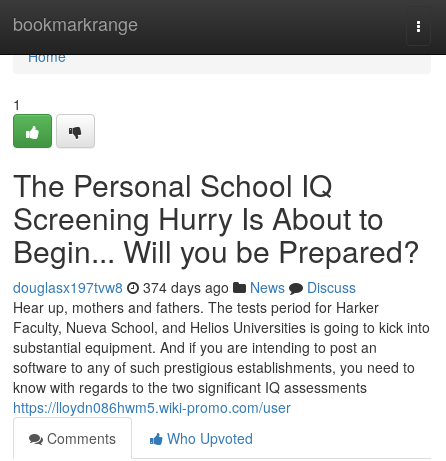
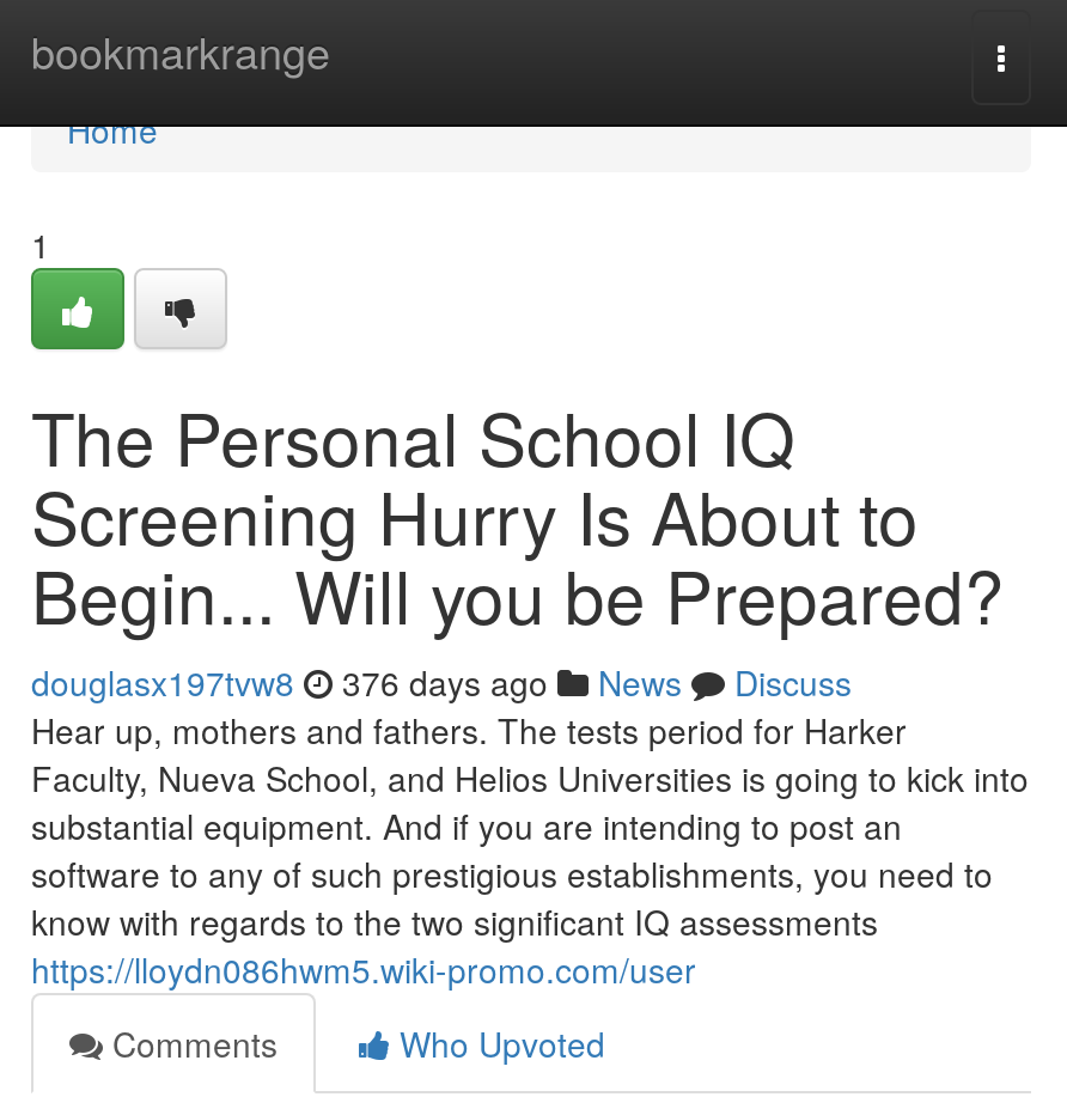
- douglasx197tvw8 374 days ago News Discuss
+ douglasx197tvw8 376 days ago News Discuss
